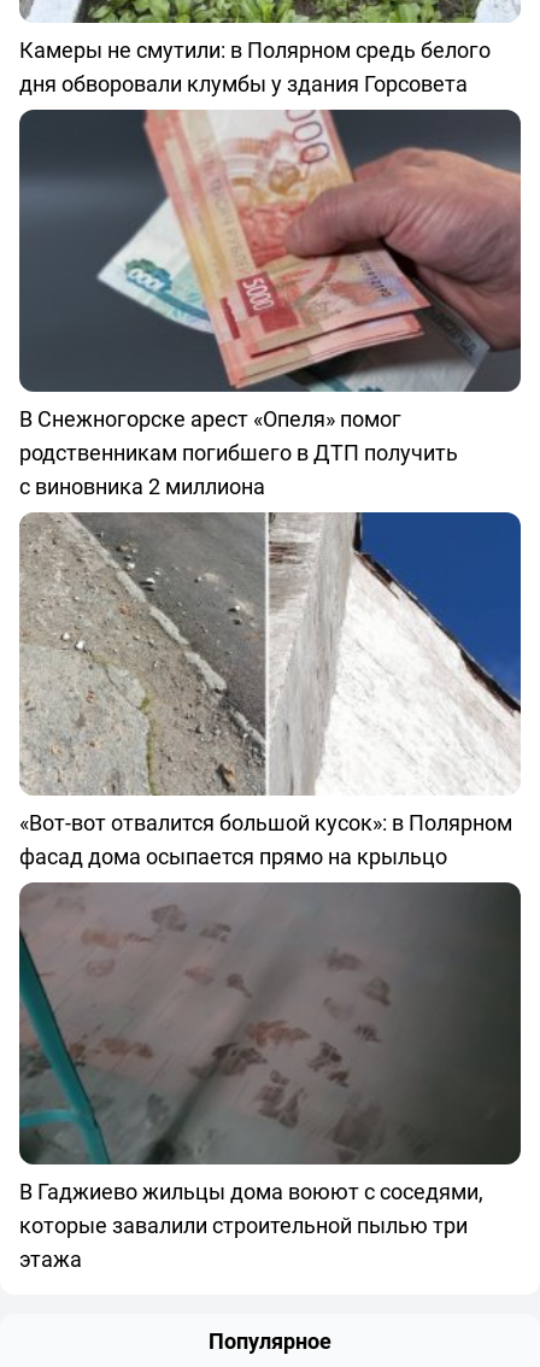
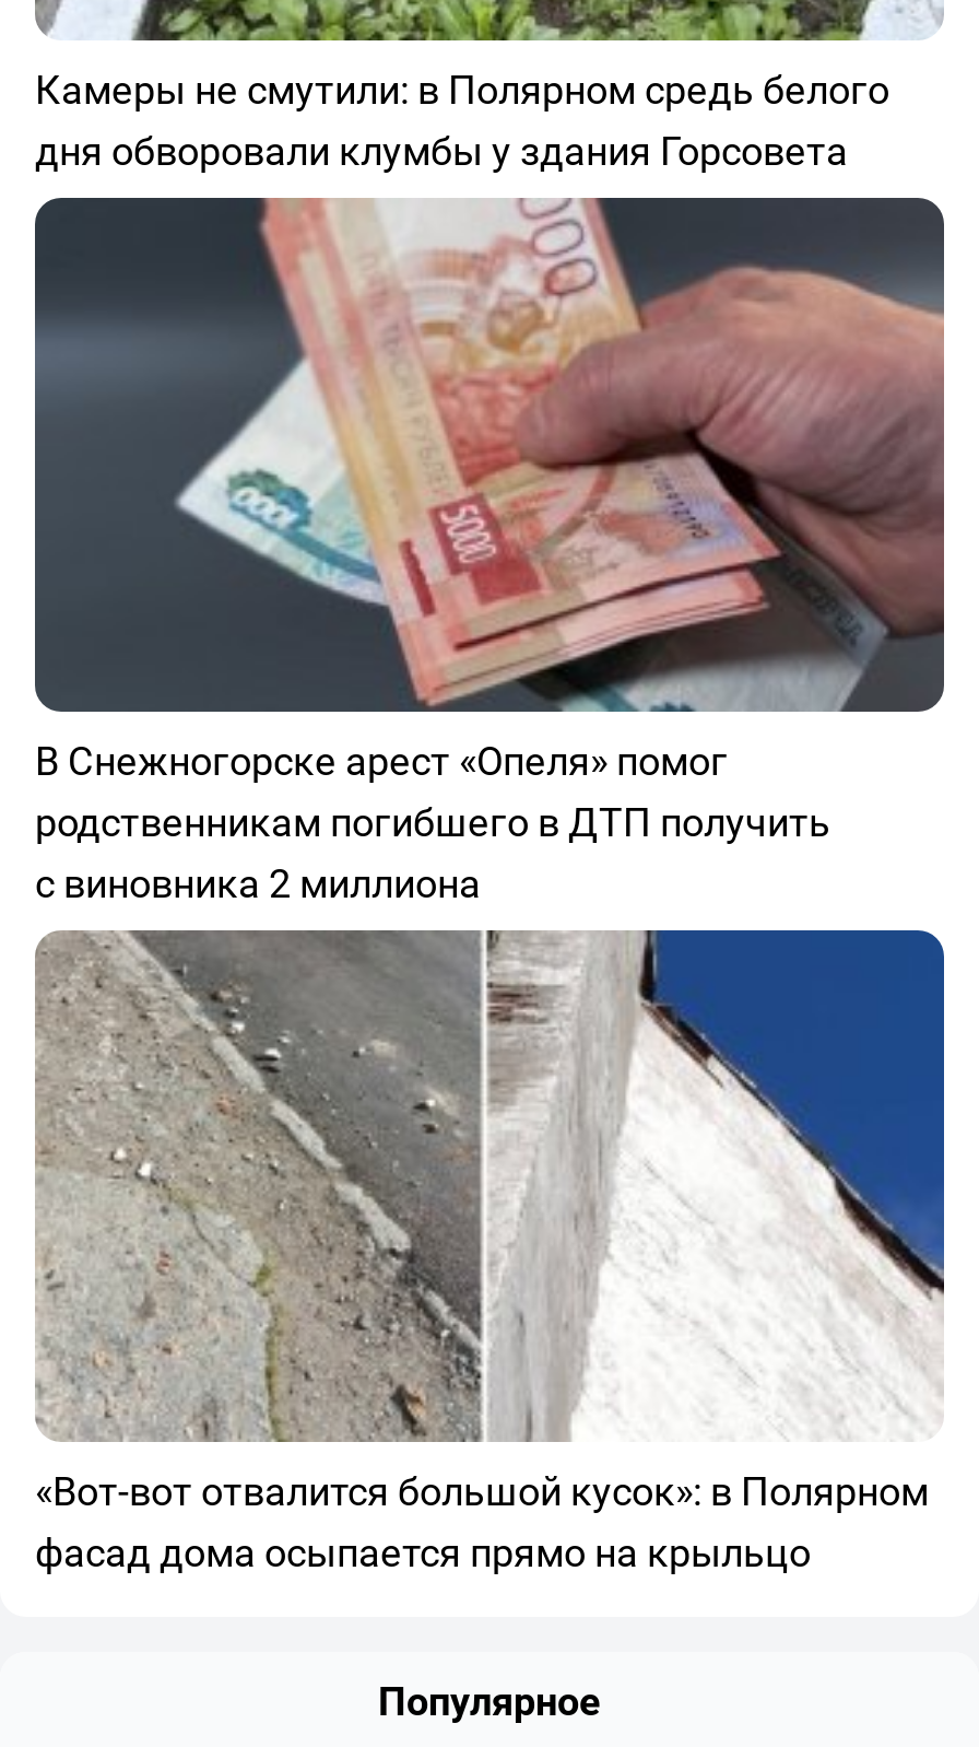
- [image]
- В Гаджиево жильцы дома воюют с соседями,
- которые завалили строительной пылью три
- этажа
